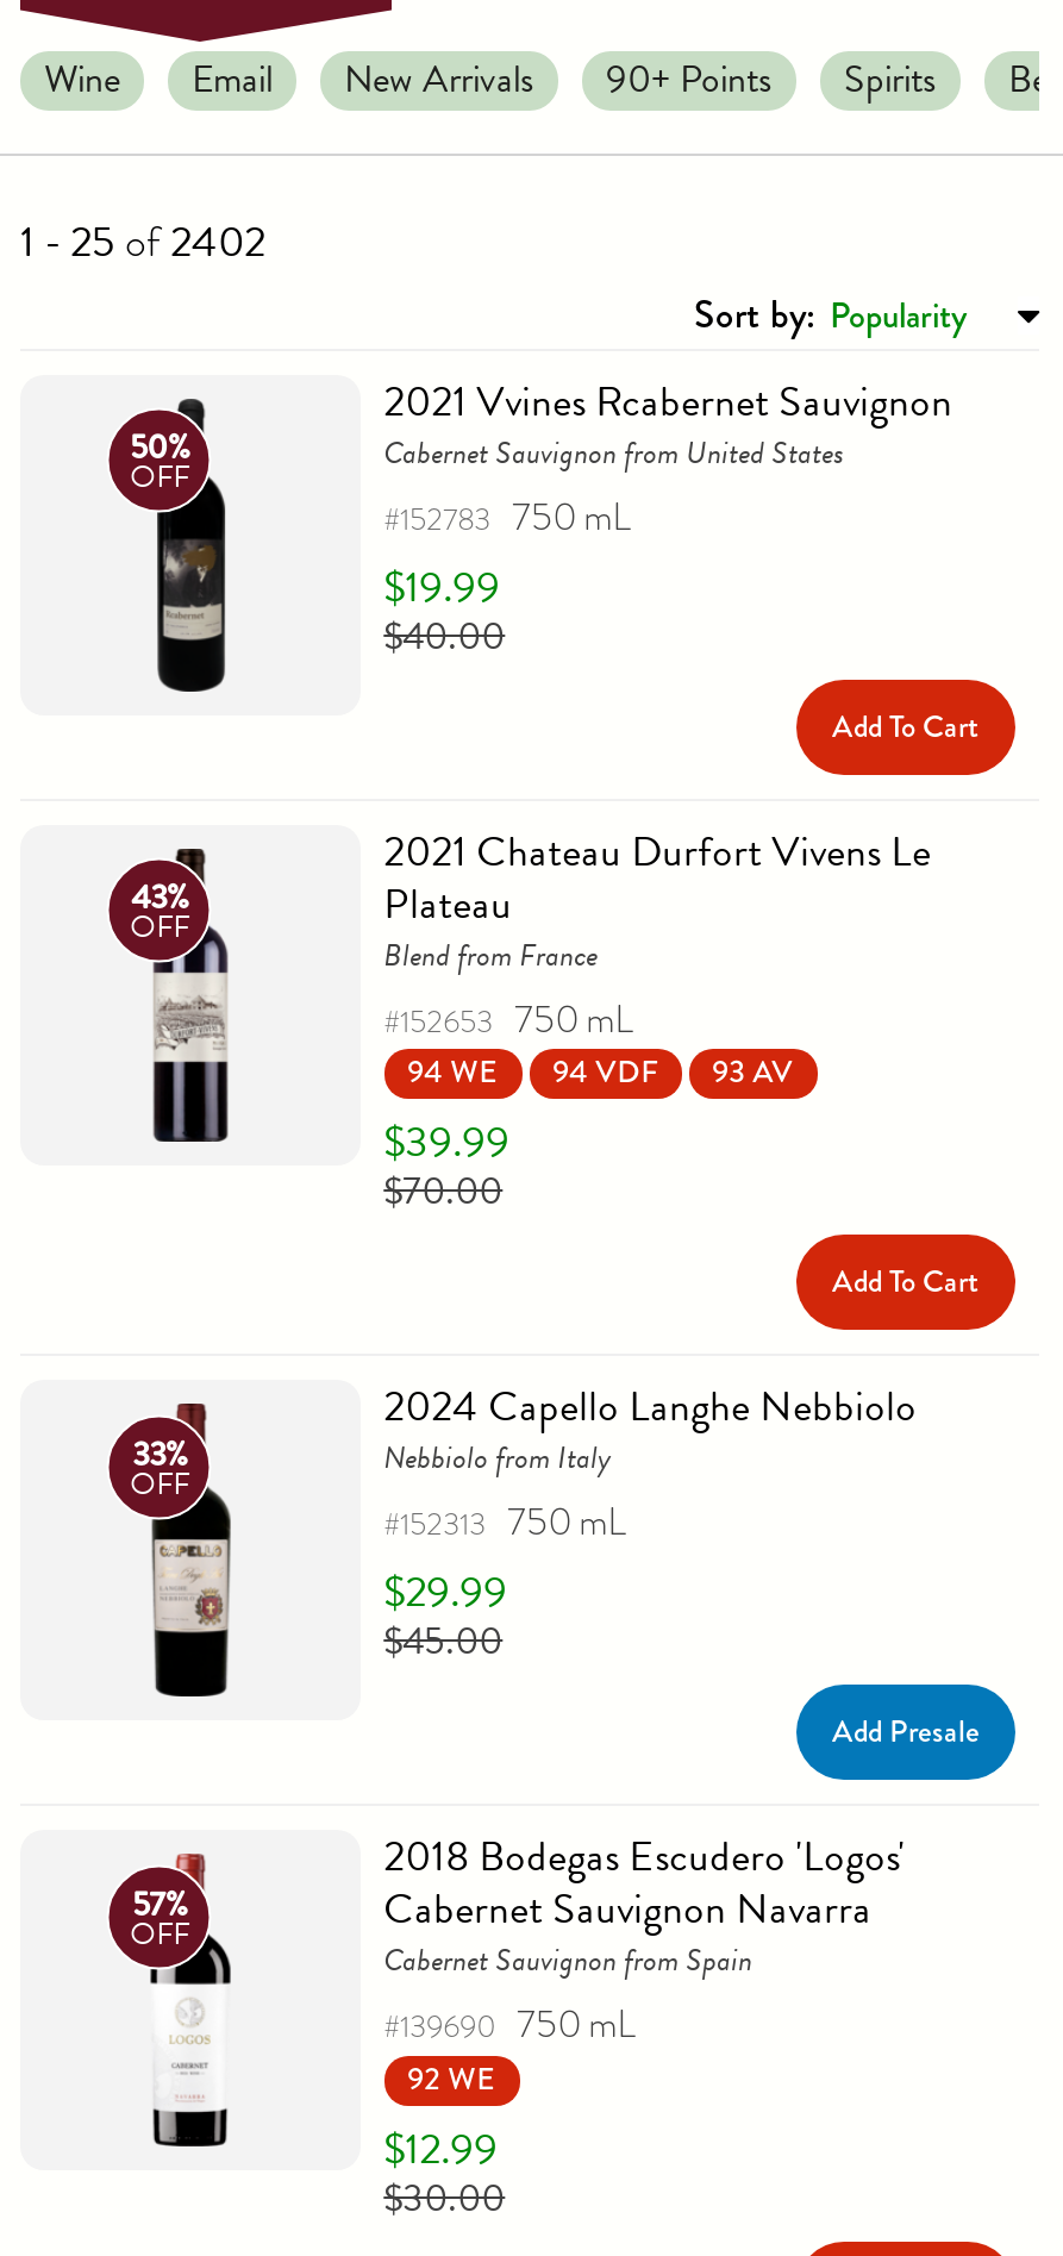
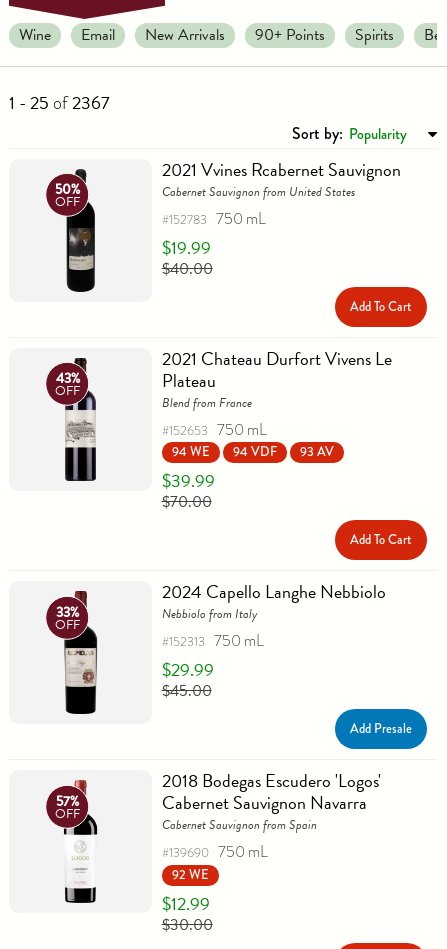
- 1 - 25 of2402
+ 1 - 25 of2367
